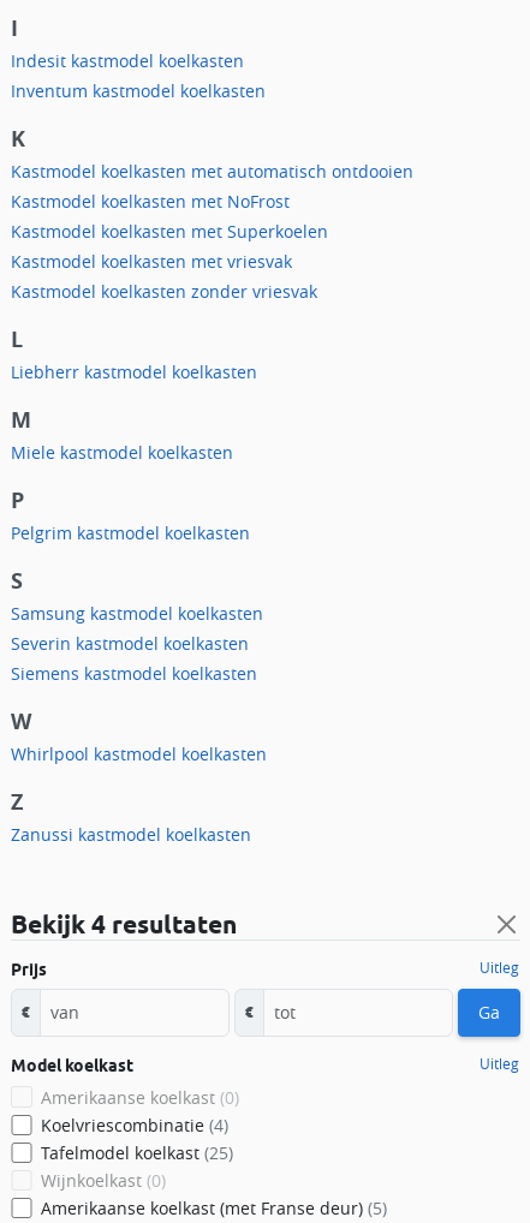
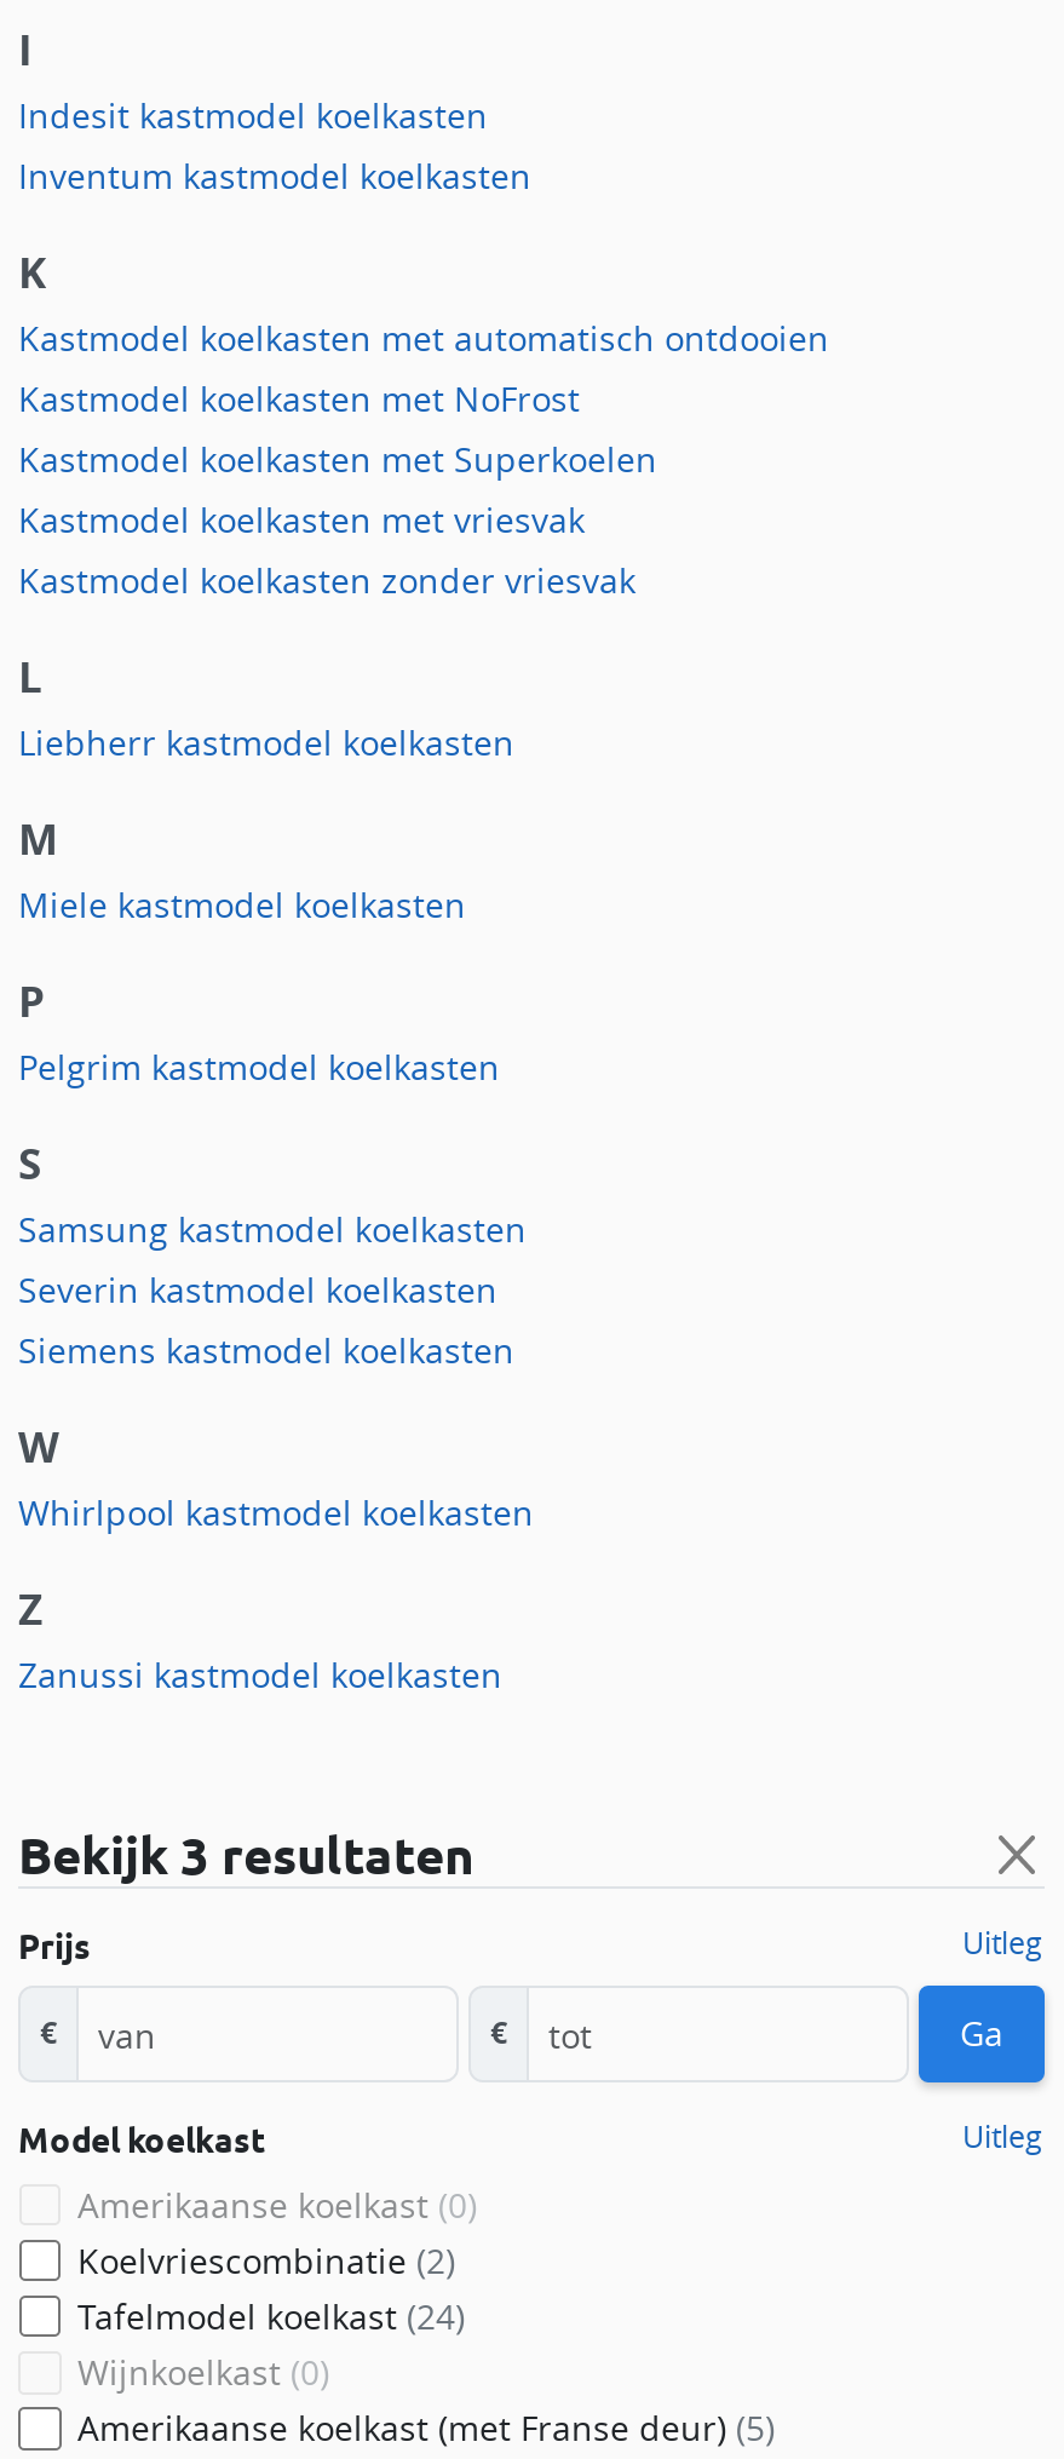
- Bekijk 4 resultaten
+ Bekijk 3 resultaten

- Koelvriescombinatie (4)
+ Koelvriescombinatie (2)

- Tafelmodel koelkast (25)
+ Tafelmodel koelkast (24)
